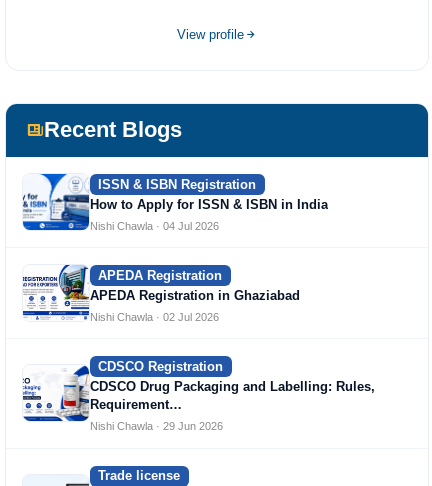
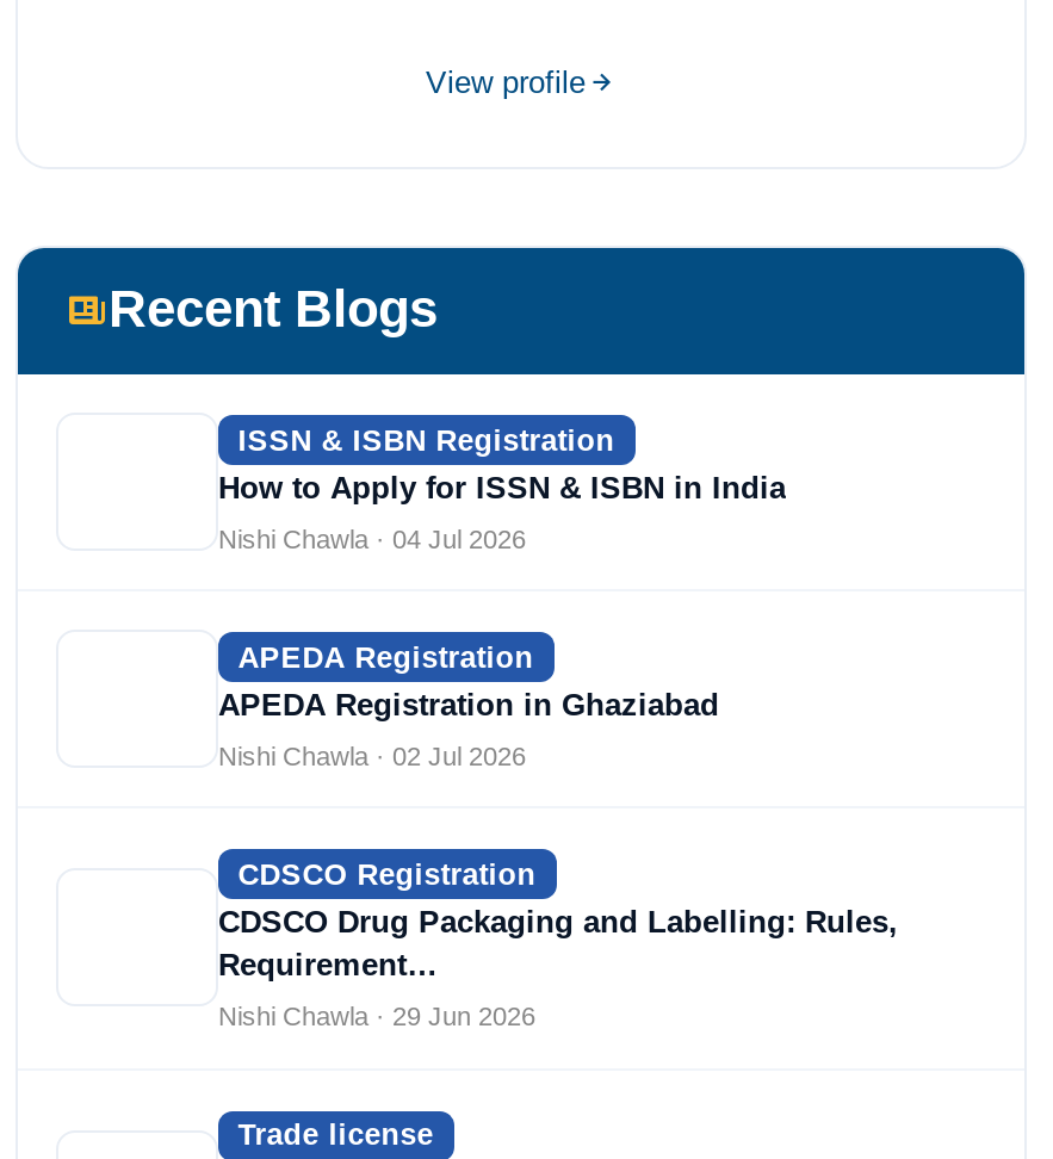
- [image]

- [image]

- [image]
